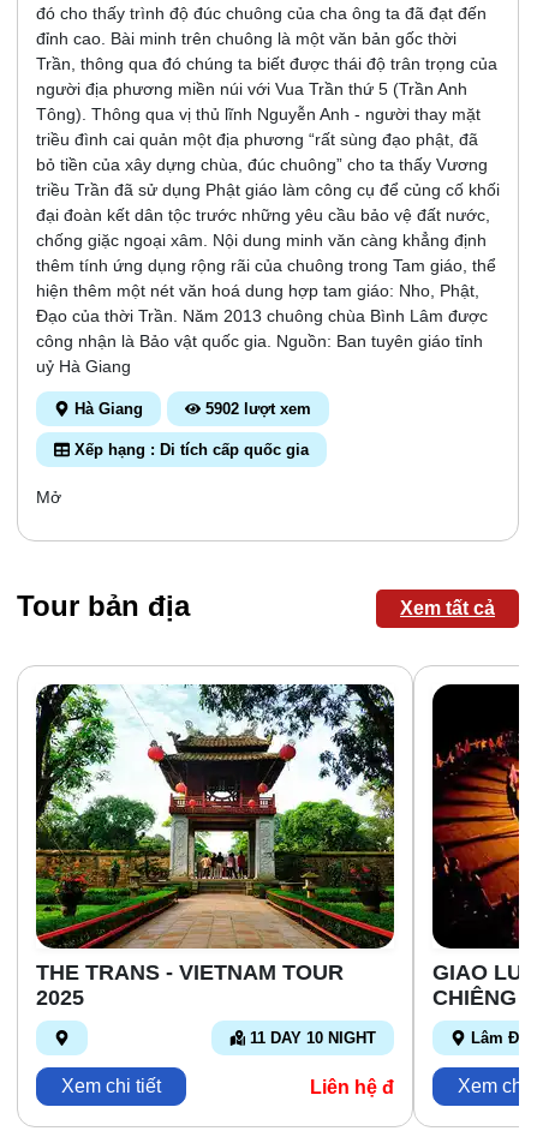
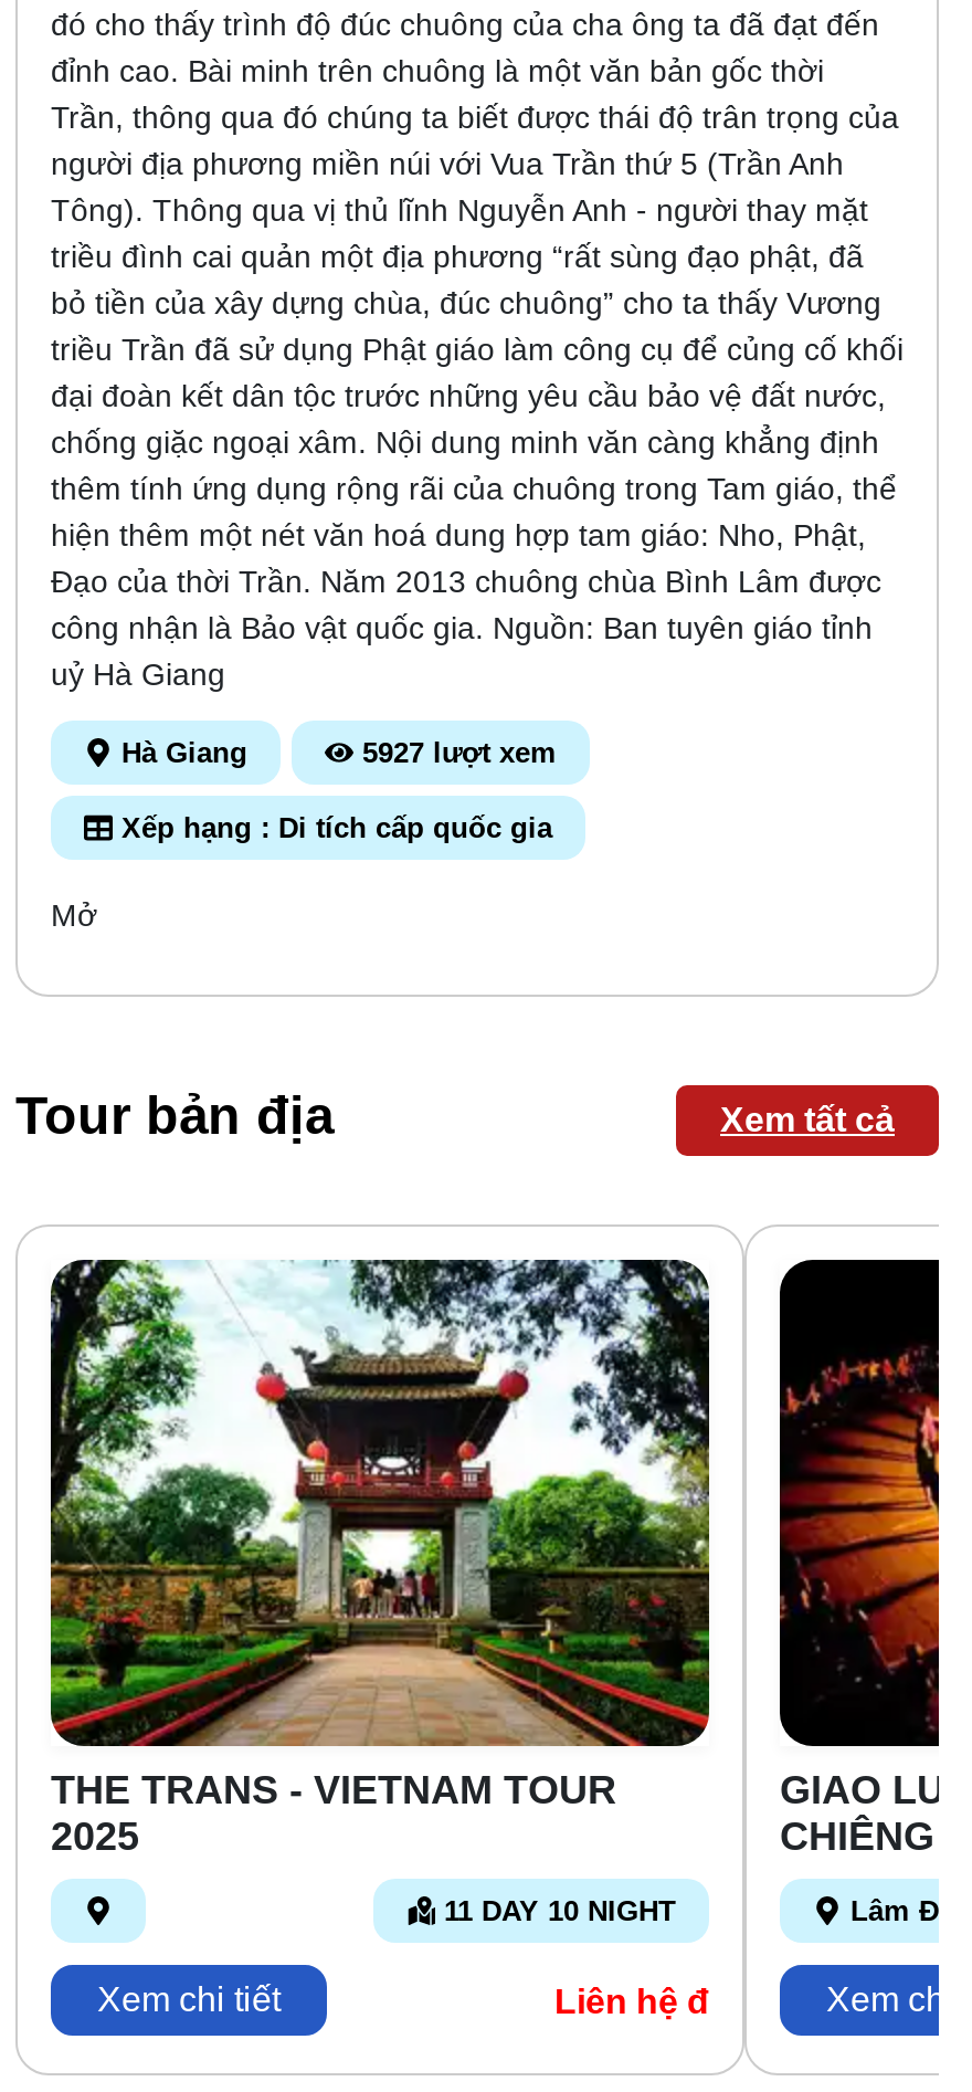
- 5902 lượt xem
+ 5927 lượt xem
